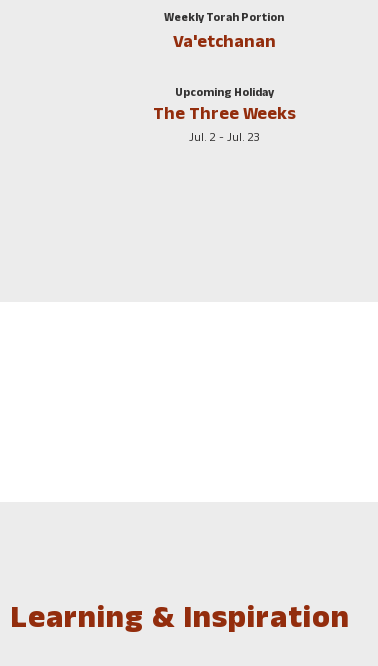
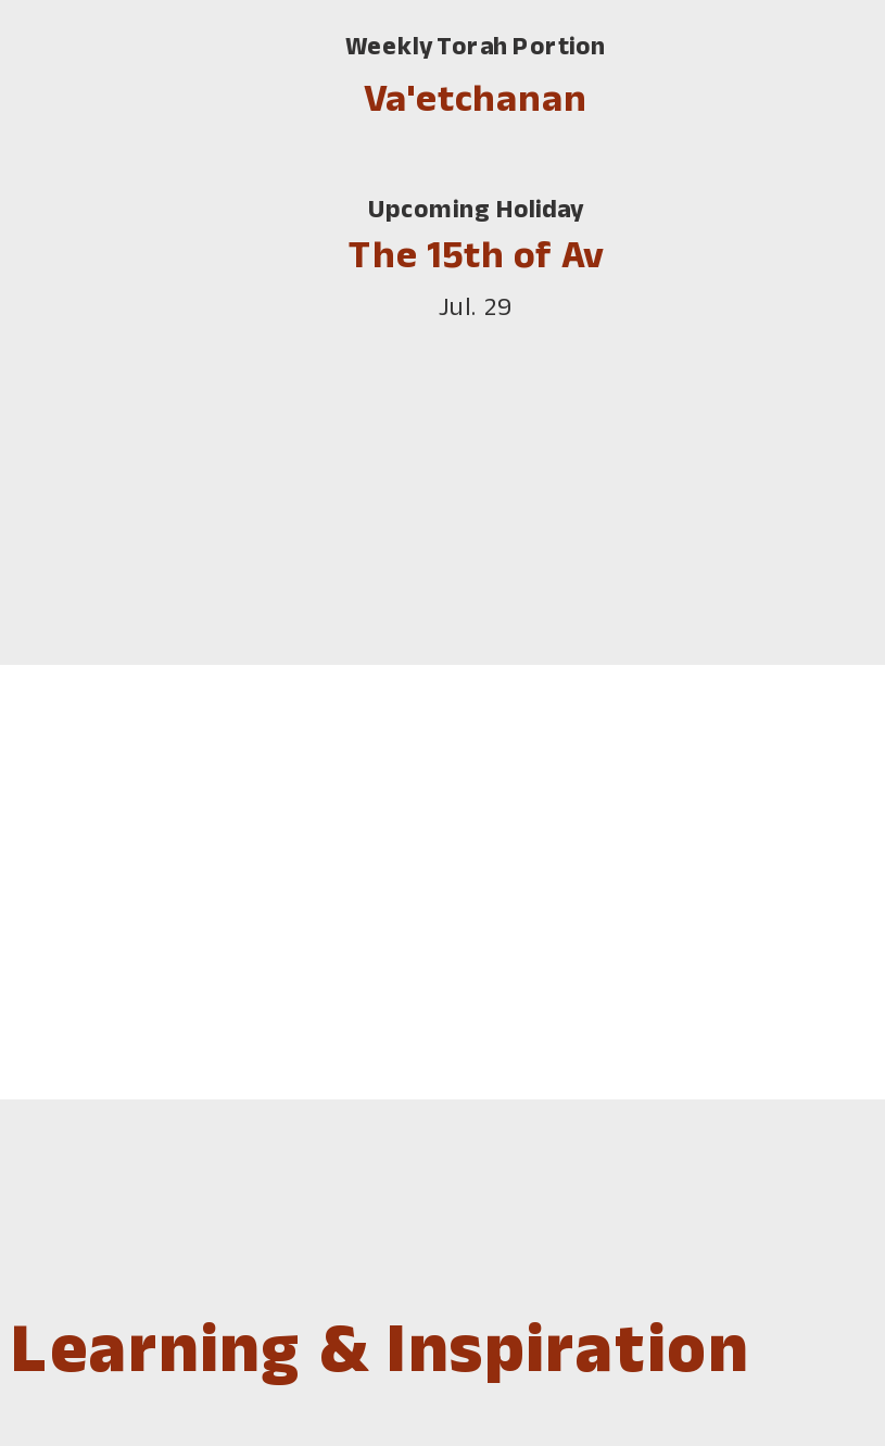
- The Three Weeks
- Jul. 2 - Jul. 23
+ The 15th of Av
+ Jul. 29
